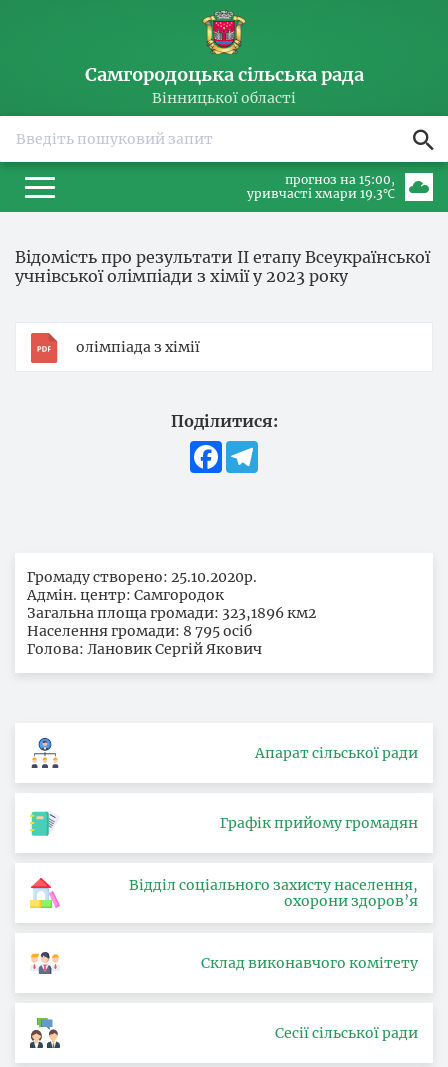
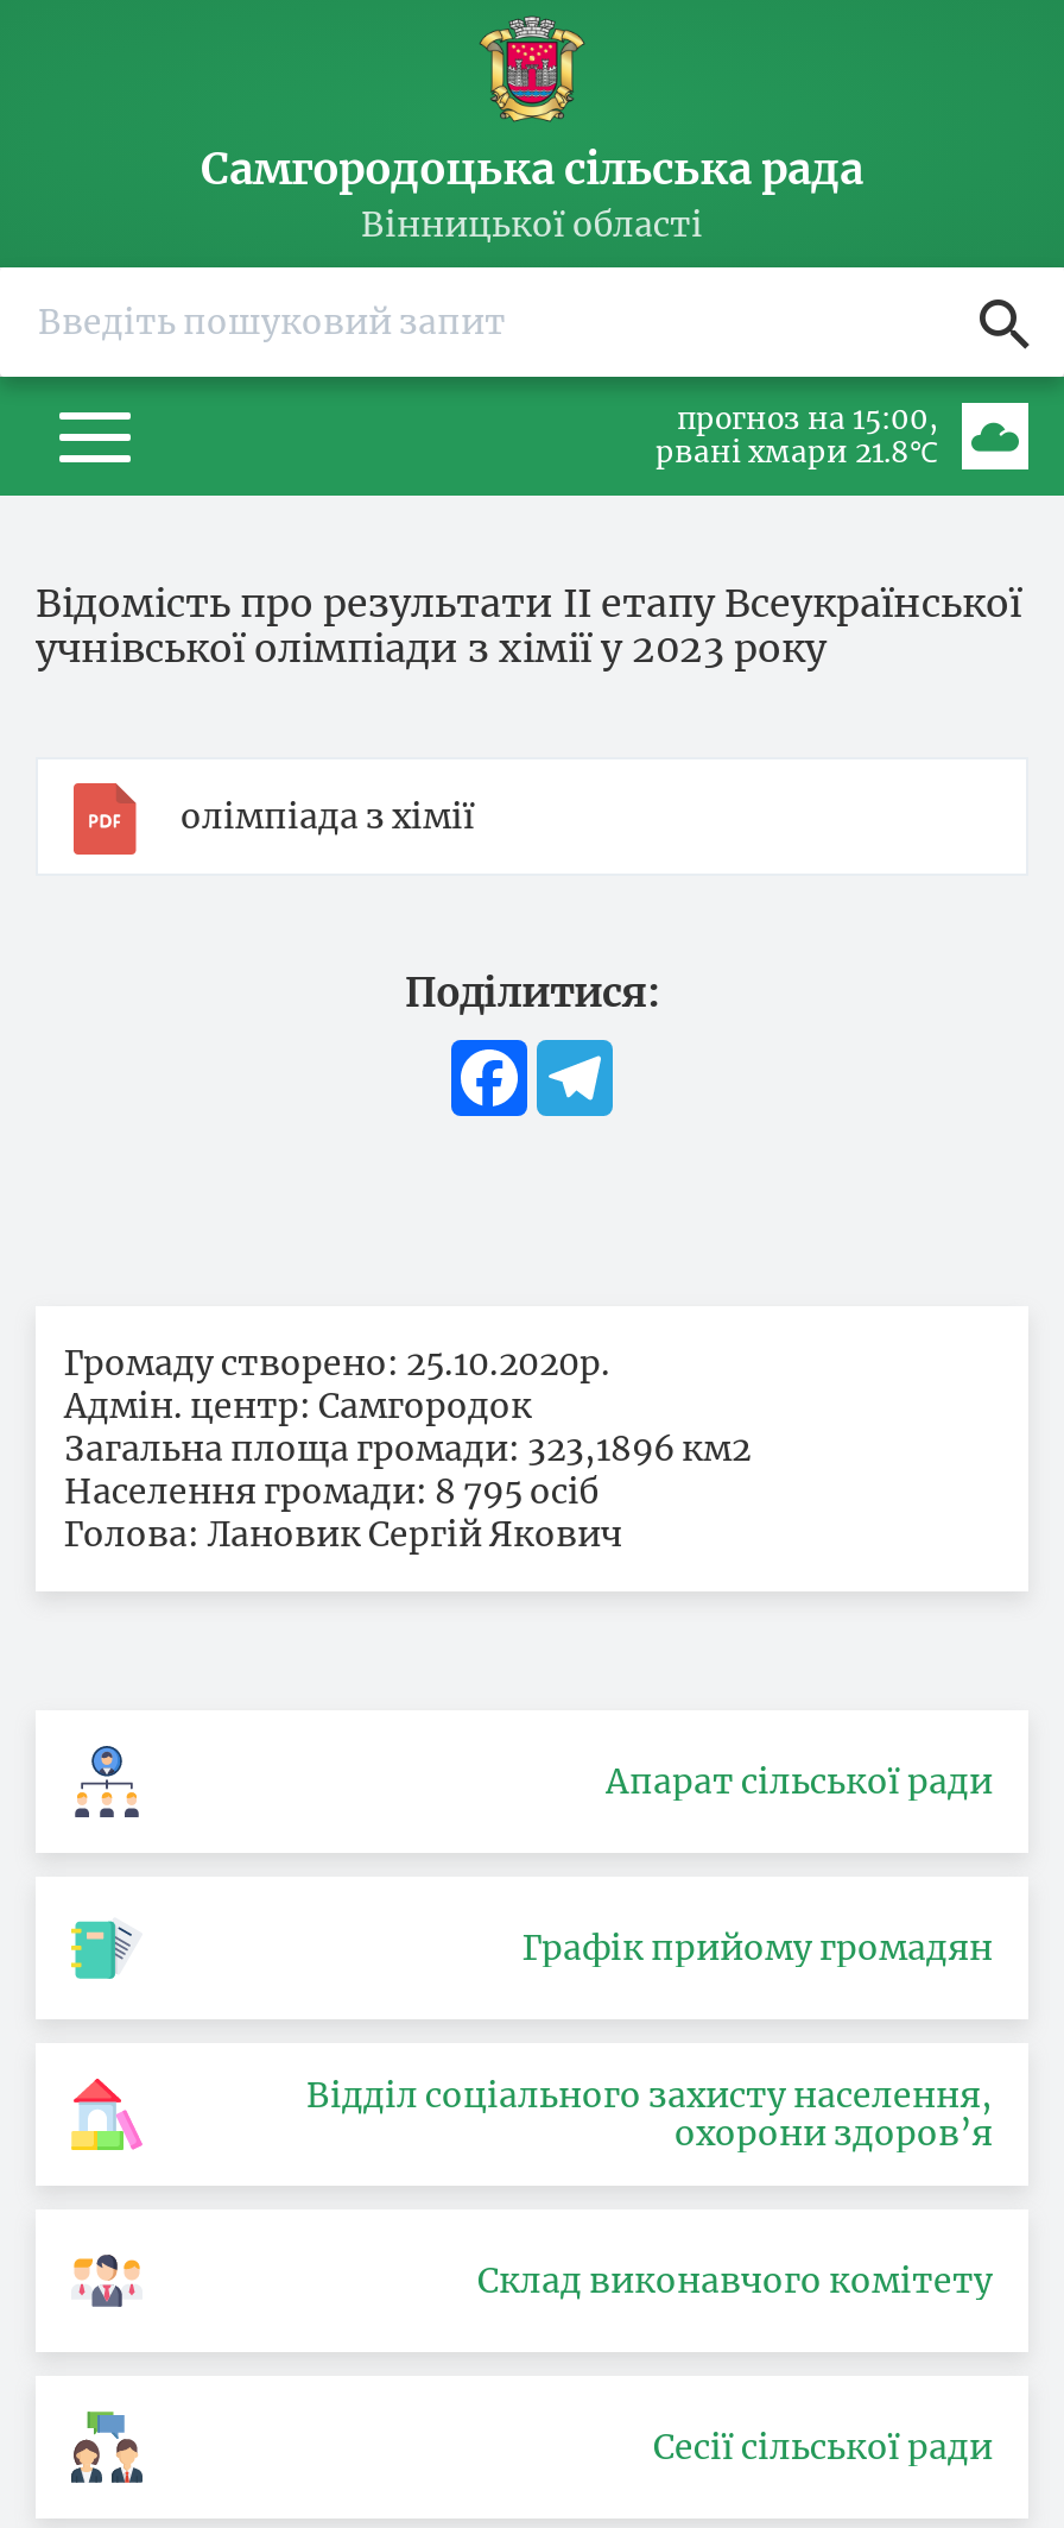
- уривчасті хмари 19.3℃
+ рвані хмари 21.8℃
